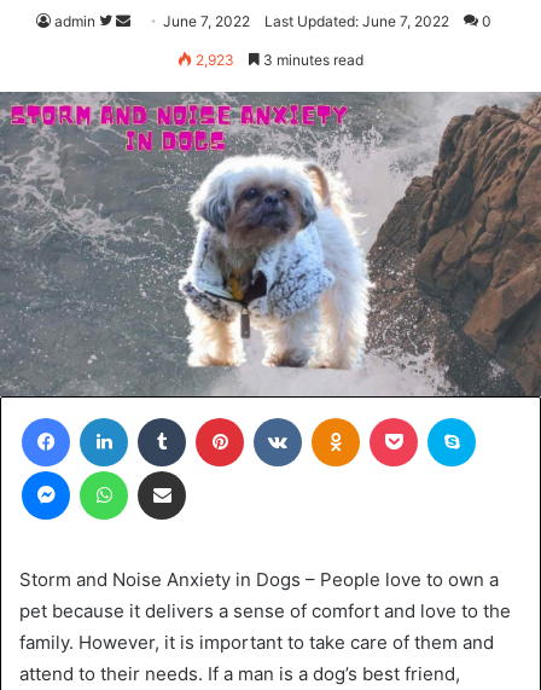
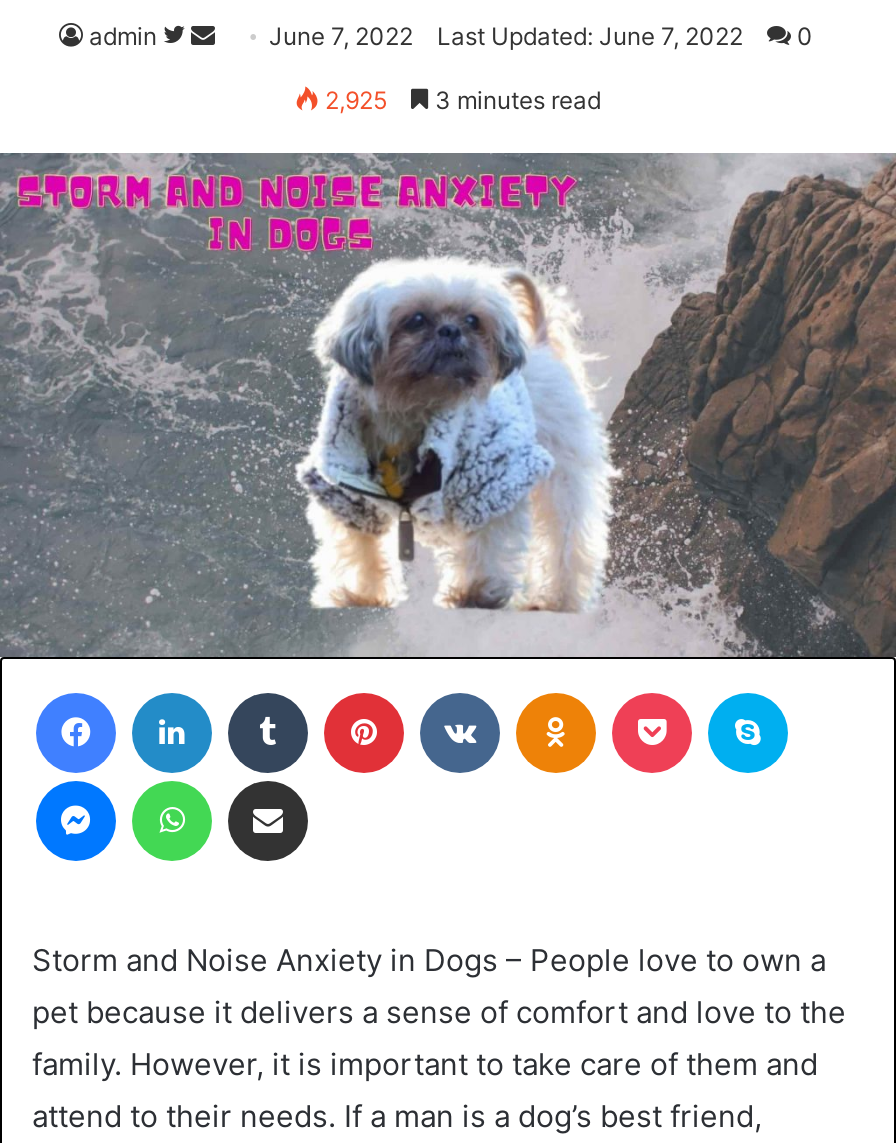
- 2,923 3 minutes read
+ 2,925 3 minutes read
